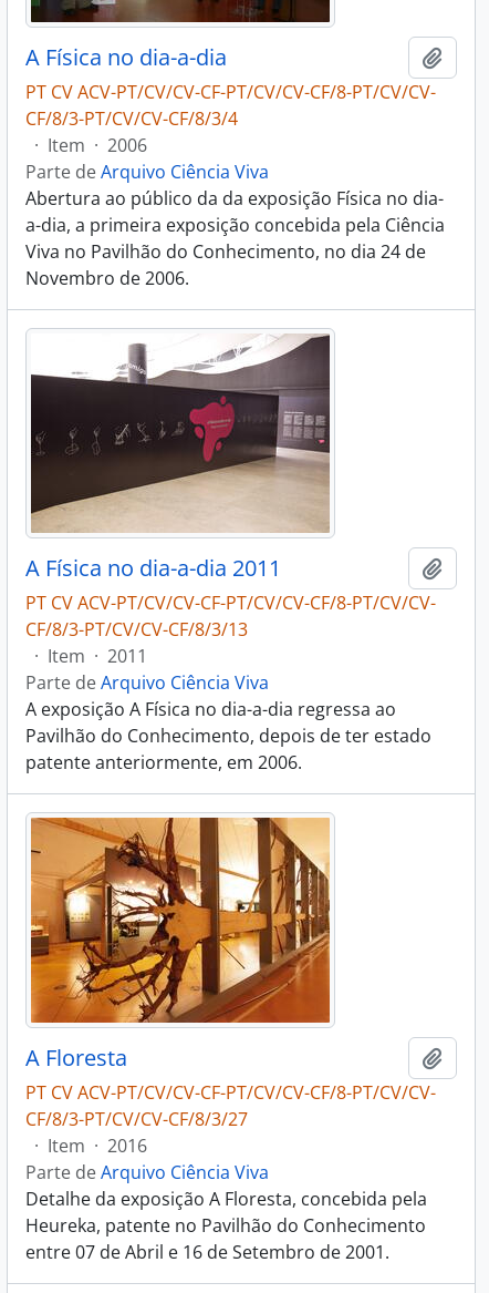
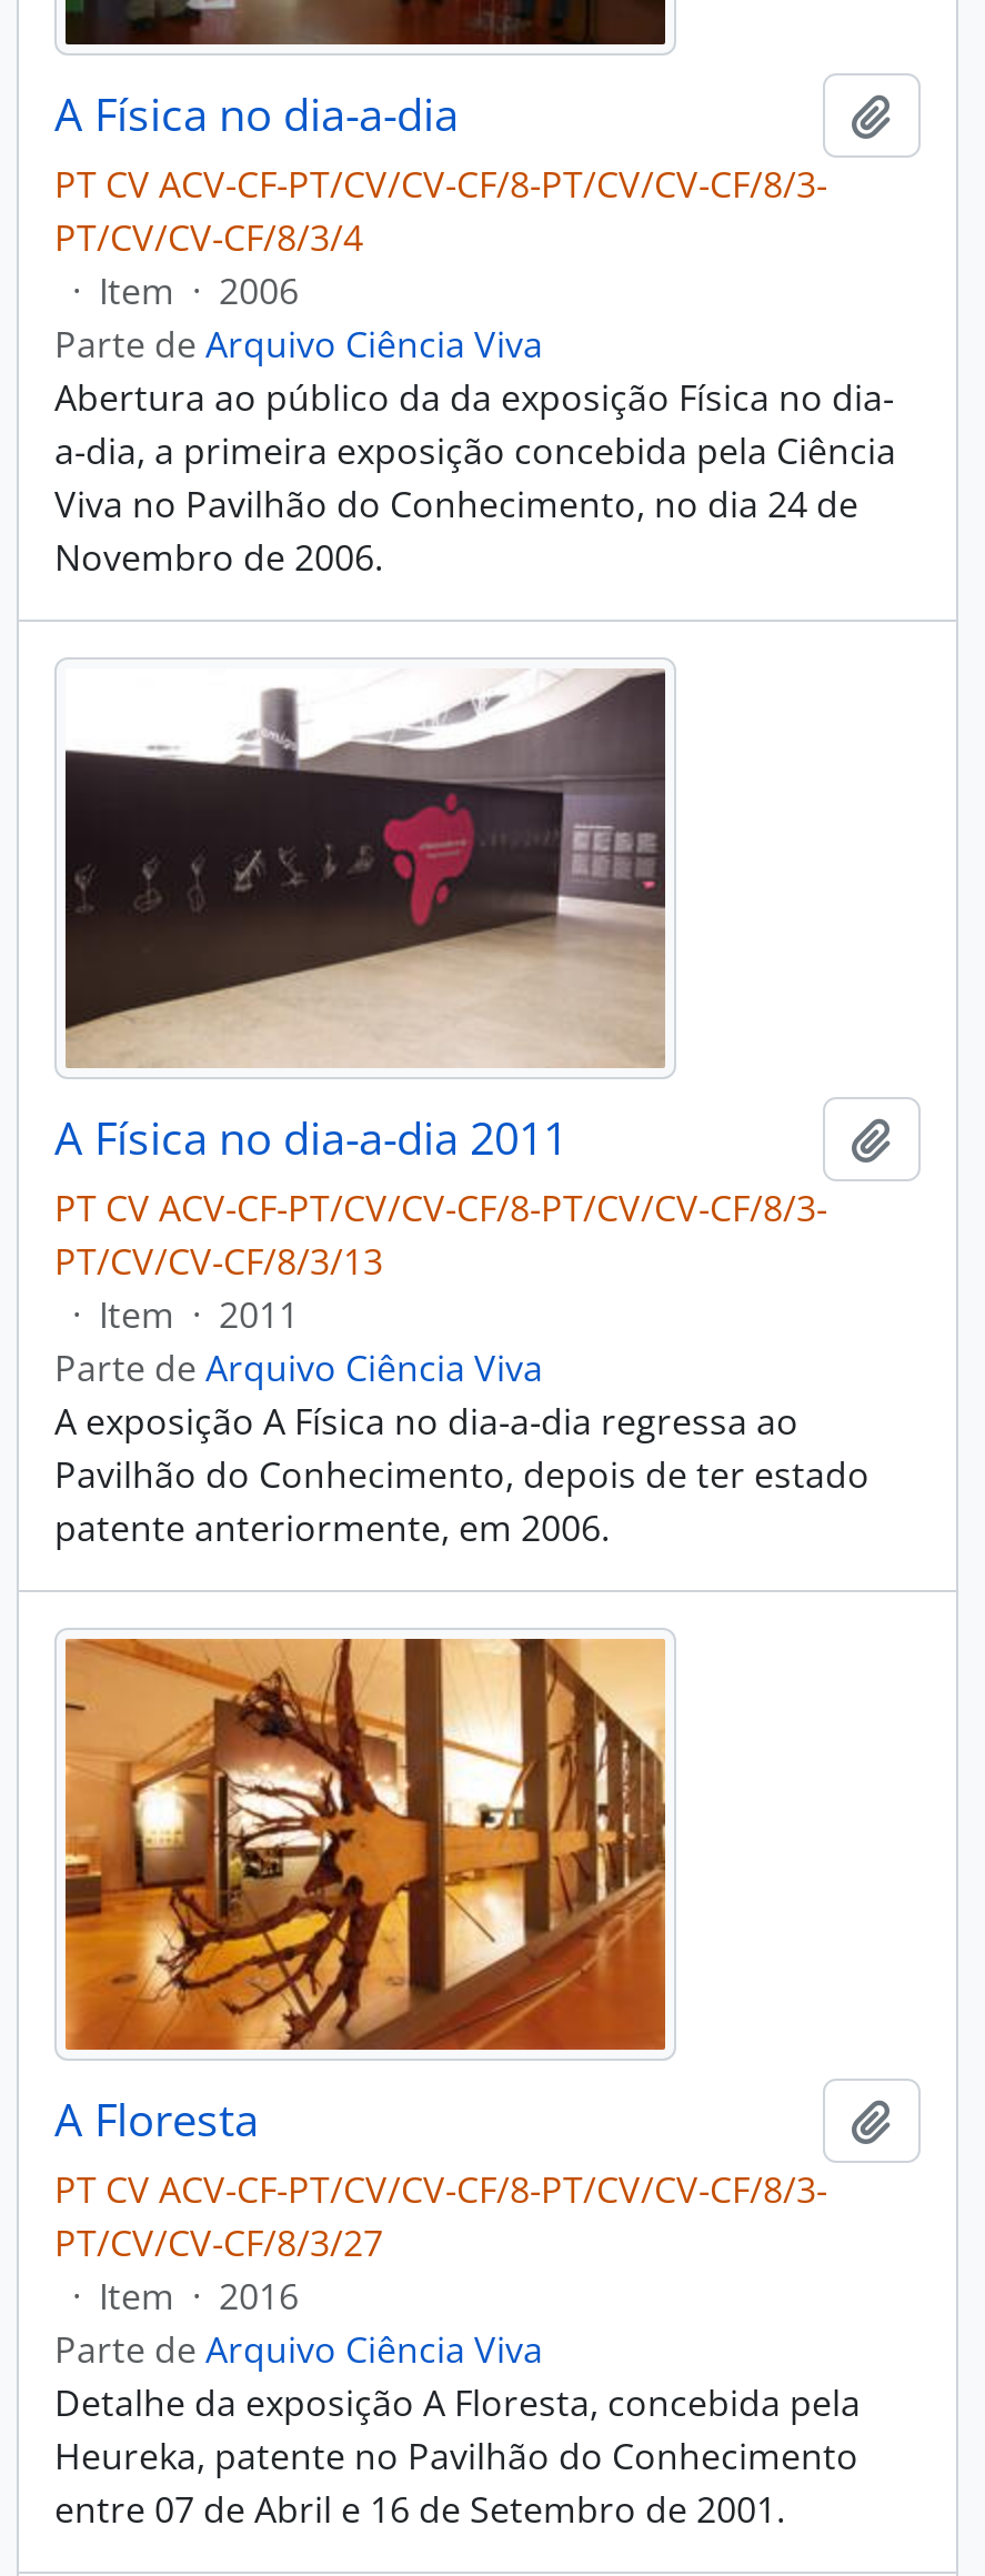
- PT CV ACV-PT/CV/CV-CF-PT/CV/CV-CF/8-PT/CV/CV-
- CF/8/3-PT/CV/CV-CF/8/3/4
+ PT CV ACV-CF-PT/CV/CV-CF/8-PT/CV/CV-CF/8/3-
+ PT/CV/CV-CF/8/3/4

- PT CV ACV-PT/CV/CV-CF-PT/CV/CV-CF/8-PT/CV/CV-
- CF/8/3-PT/CV/CV-CF/8/3/13
+ PT CV ACV-CF-PT/CV/CV-CF/8-PT/CV/CV-CF/8/3-
+ PT/CV/CV-CF/8/3/13

- PT CV ACV-PT/CV/CV-CF-PT/CV/CV-CF/8-PT/CV/CV-
- CF/8/3-PT/CV/CV-CF/8/3/27
+ PT CV ACV-CF-PT/CV/CV-CF/8-PT/CV/CV-CF/8/3-
+ PT/CV/CV-CF/8/3/27
